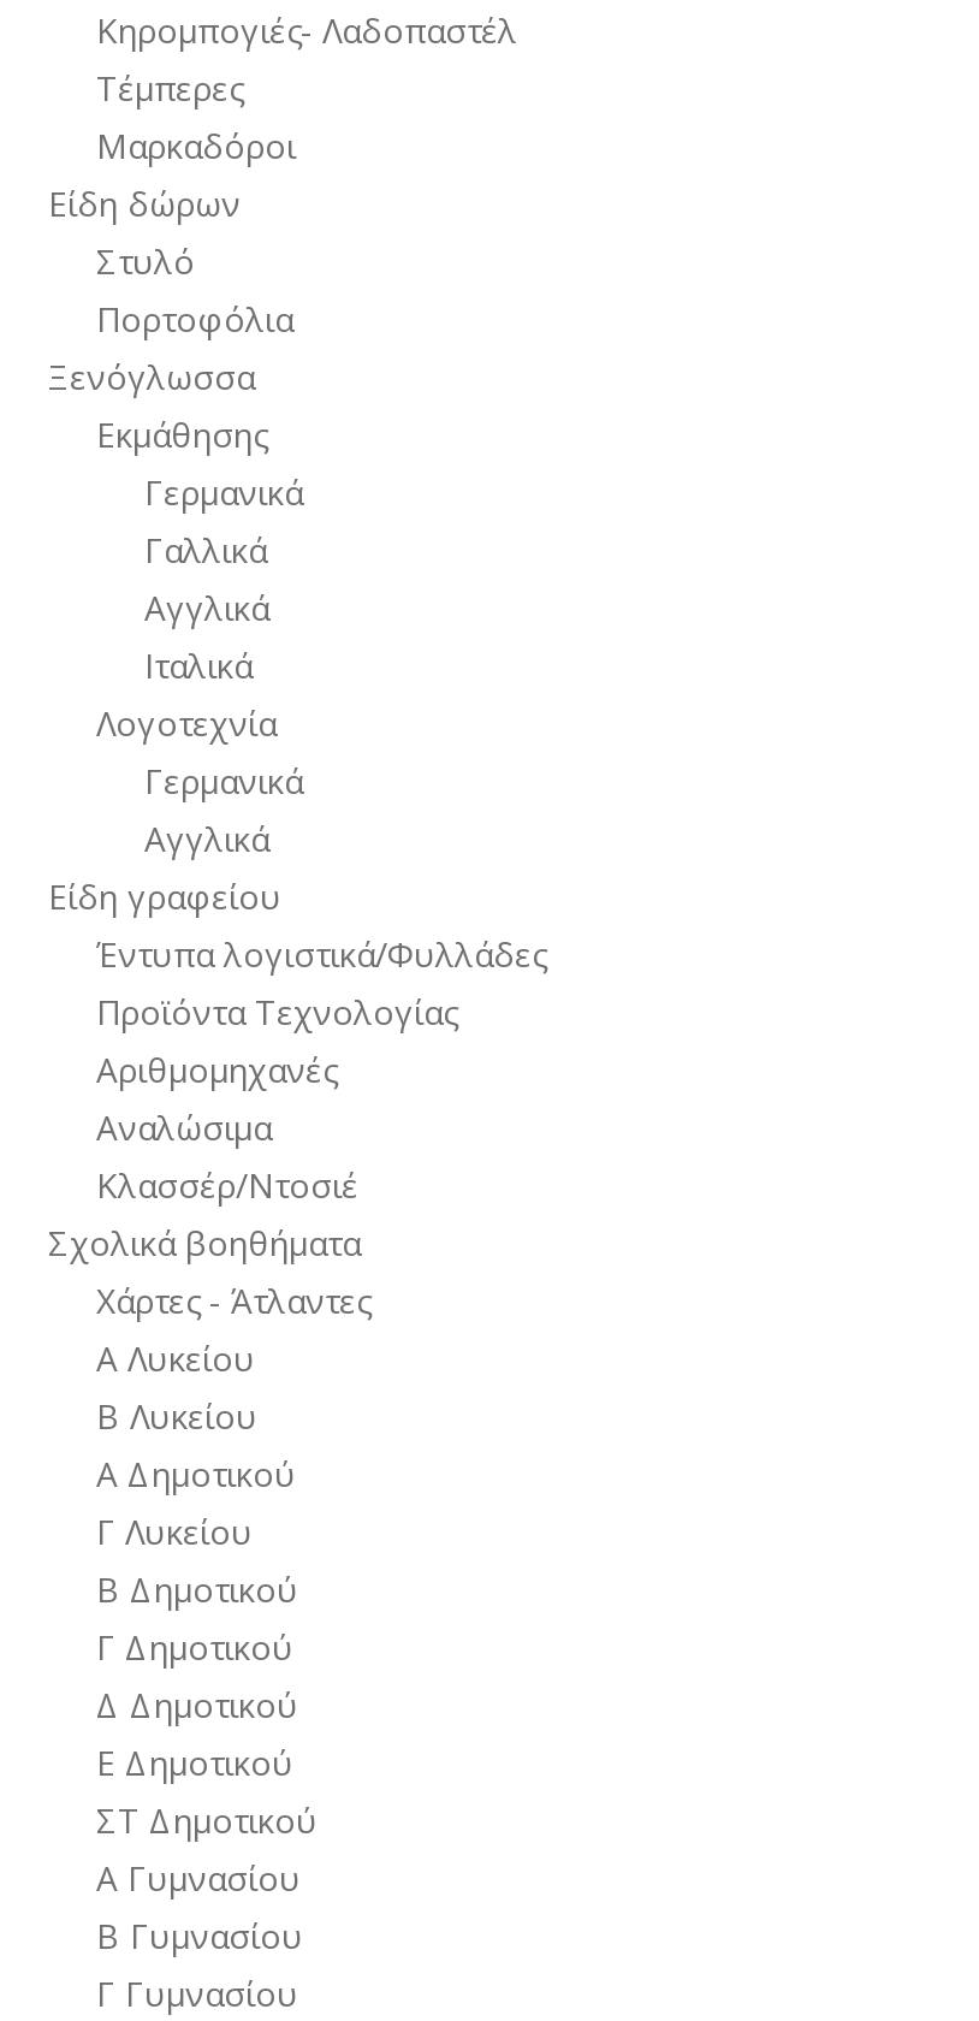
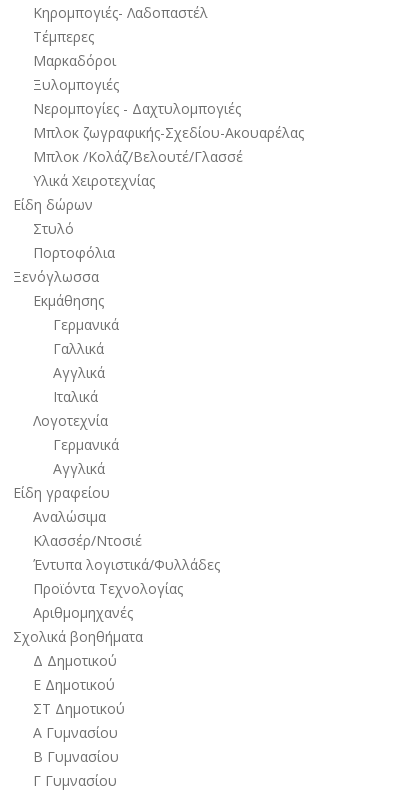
moved down: Είδη δώρων | Στυλό | Πορτοφόλια | ... | Αγγλικά | Είδη γραφείου

+ Ξυλομπογιές
+ Νερομπογίες - Δαχτυλομπογιές
+ Μπλοκ ζωγραφικής-Σχεδίου-Ακουαρέλας
+ Μπλοκ /Κολάζ/Βελουτέ/Γλασσέ
+ Υλικά Χειροτεχνίας

moved down: Έντυπα λογιστικά/Φυλλάδες | Προϊόντα Τεχνολογίας | Αριθμομηχανές

moved up: Αναλώσιμα | Κλασσέρ/Ντοσιέ

moved down: Σχολικά βοηθήματα

- Χάρτες - Άτλαντες
- Α Λυκείου
- Β Λυκείου
- Α Δημοτικού
- Γ Λυκείου
- Β Δημοτικού
- Γ Δημοτικού
